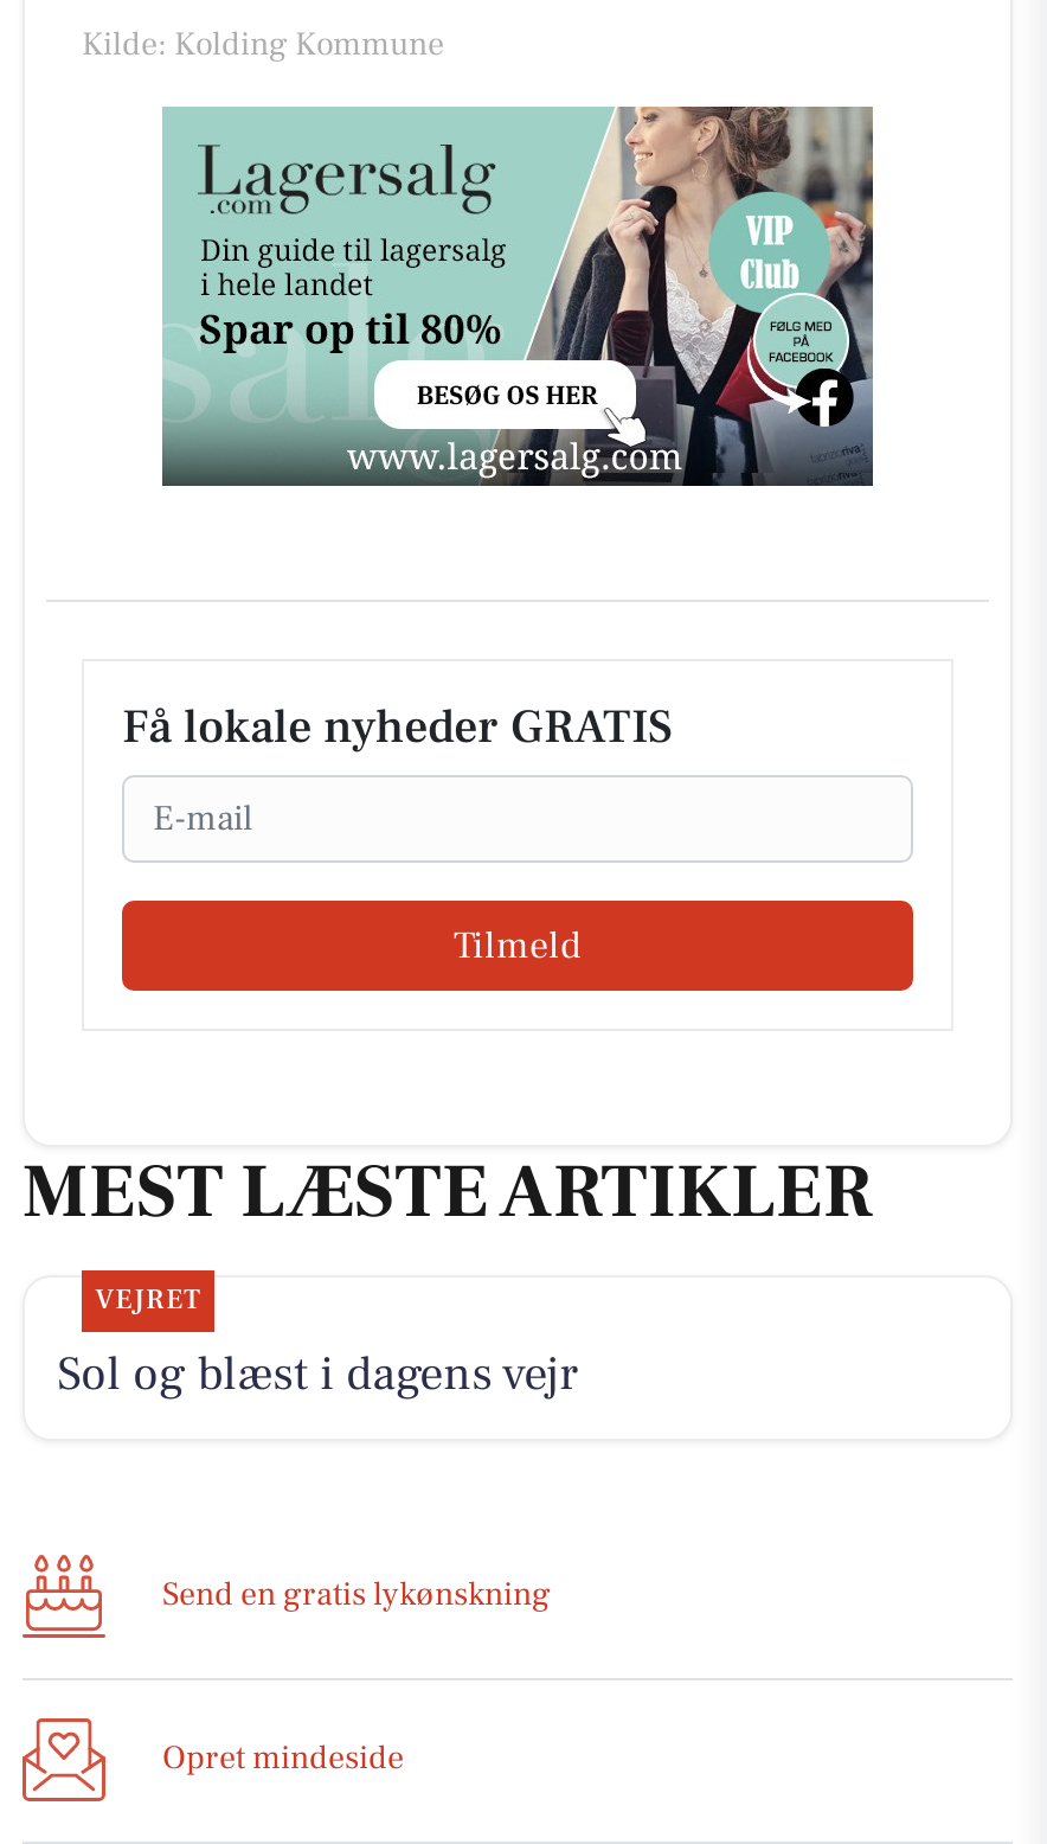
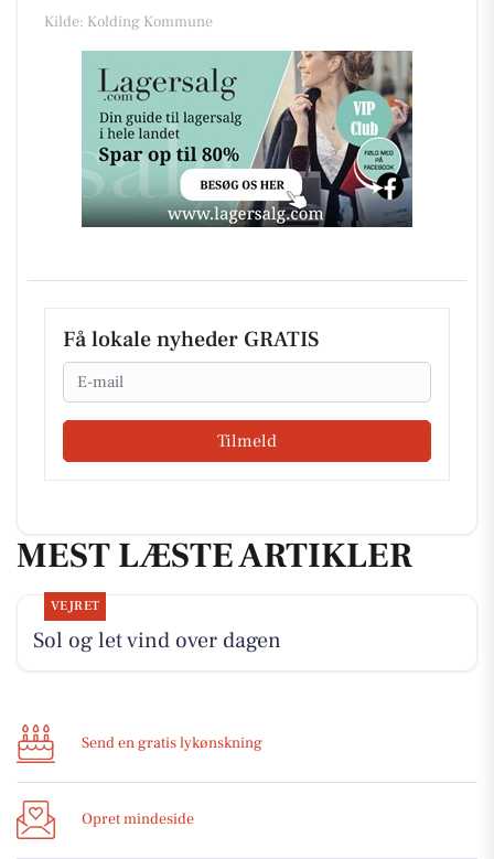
- Sol og blæst i dagens vejr
+ Sol og let vind over dagen
